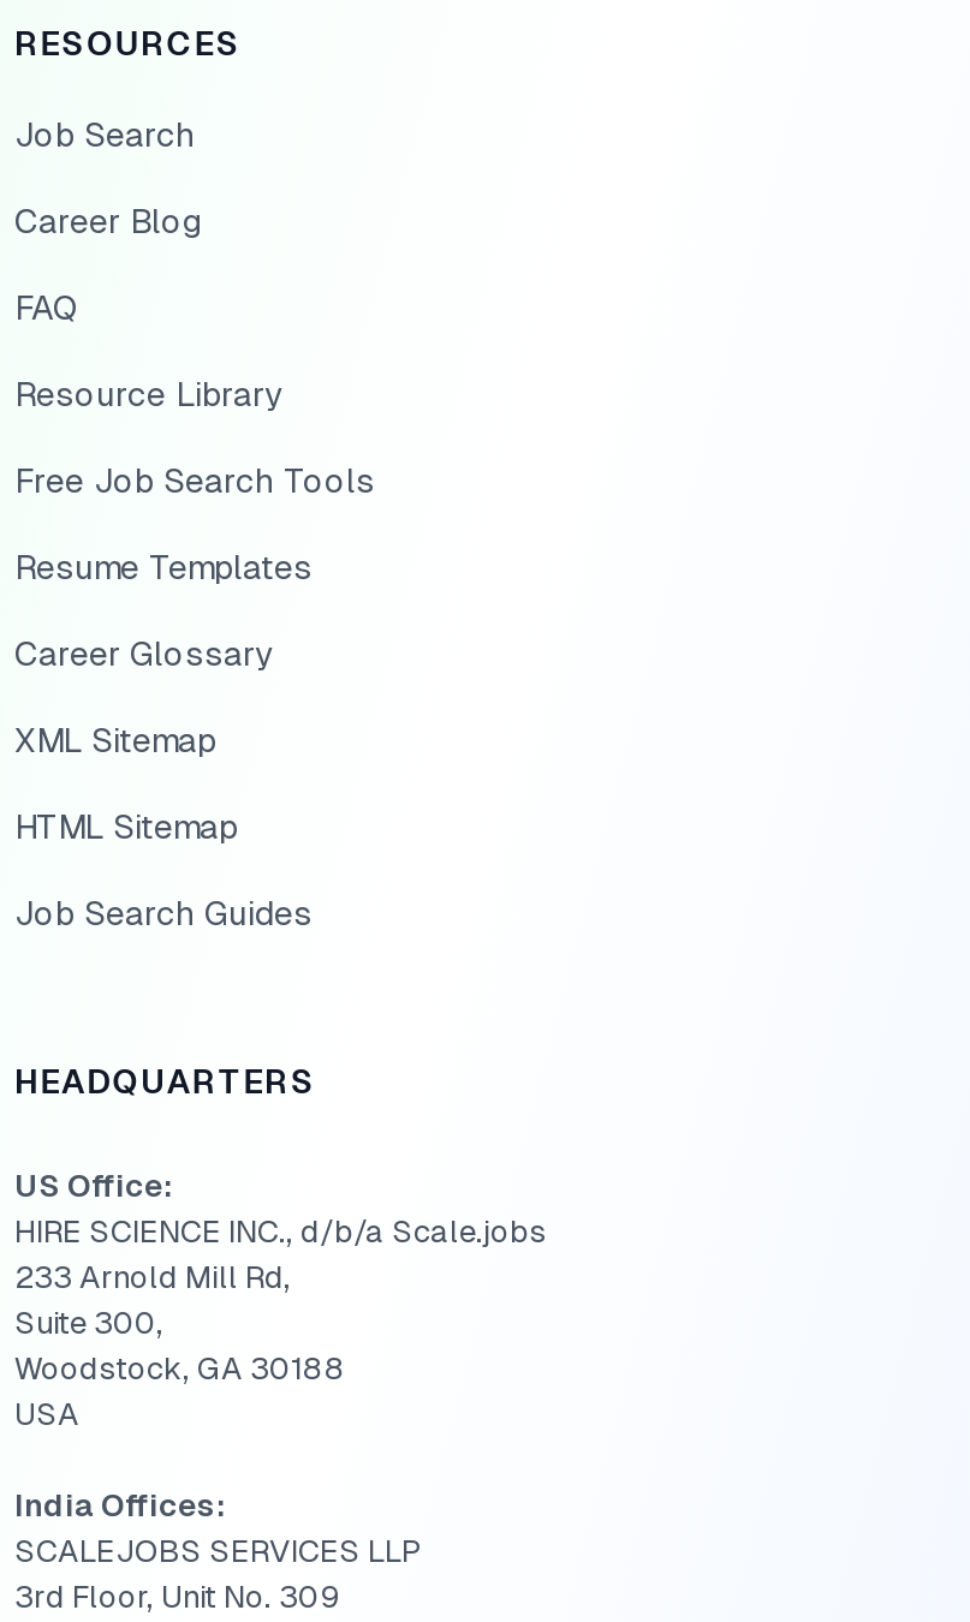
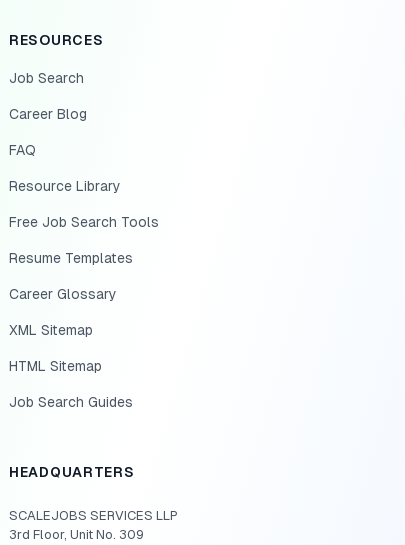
- US Office:
- HIRE SCIENCE INC., d/b/a Scale.jobs
- 233 Arnold Mill Rd,
- Suite 300,
- Woodstock, GA 30188
- USA
- India Offices:
